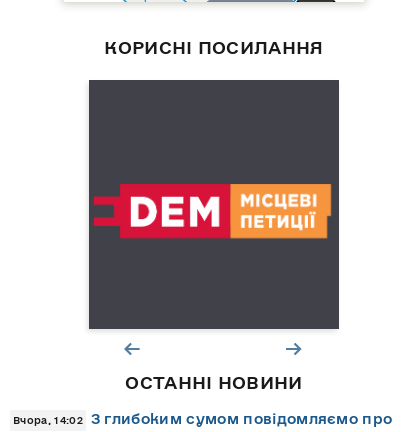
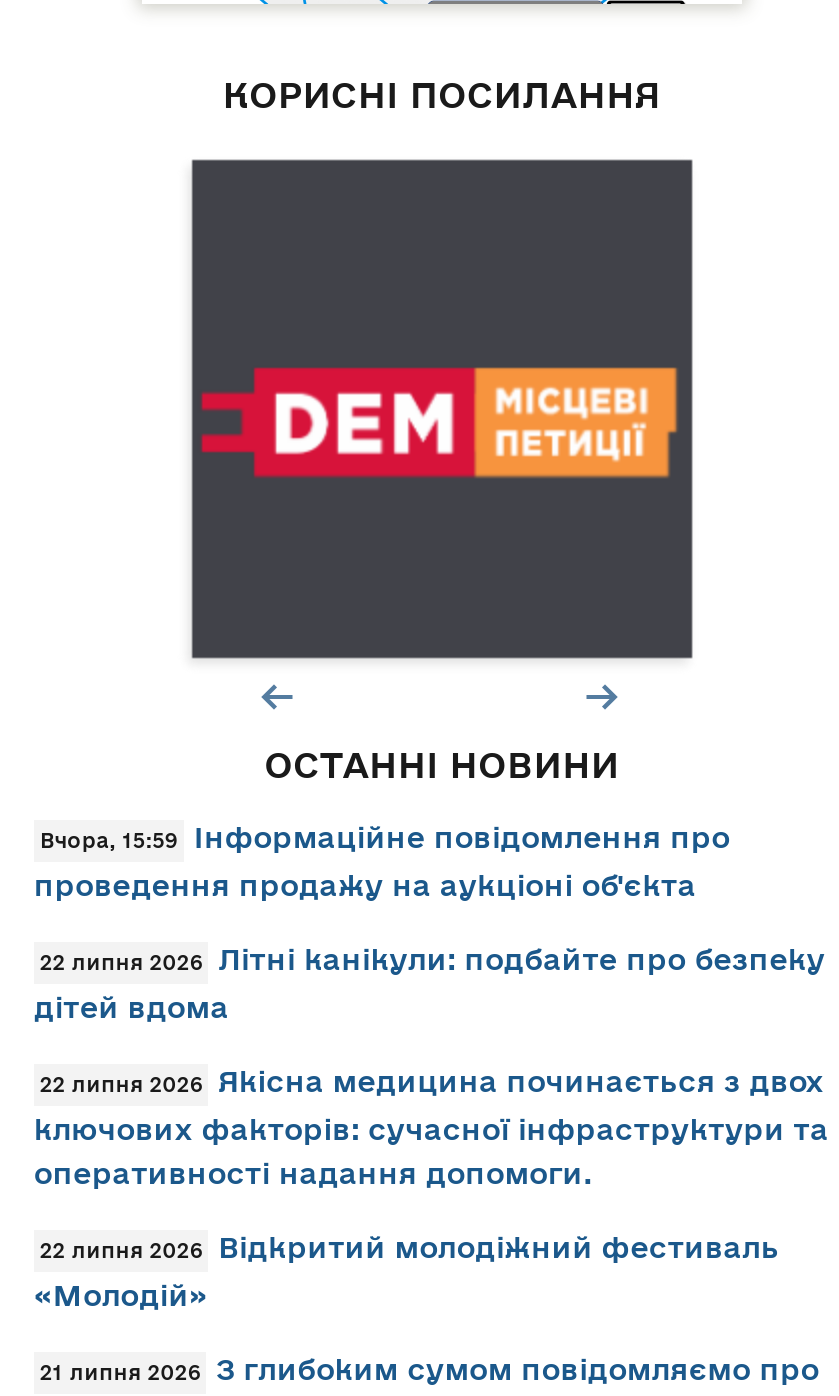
- Вчора, 14:02
+ Вчора, 15:59
+ Інформаційне повідомлення про
+ проведення продажу на аукціоні об'єкта
+ 22 липня 2026
+ Літні канікули: подбайте про безпеку
+ дітей вдома
+ 22 липня 2026
+ Якісна медицина починається з двох
+ ключових факторів: сучасної інфраструктури та
+ оперативності надання допомоги.
+ 22 липня 2026
+ Відкритий молодіжний фестиваль
+ «Молодій»
+ 21 липня 2026
